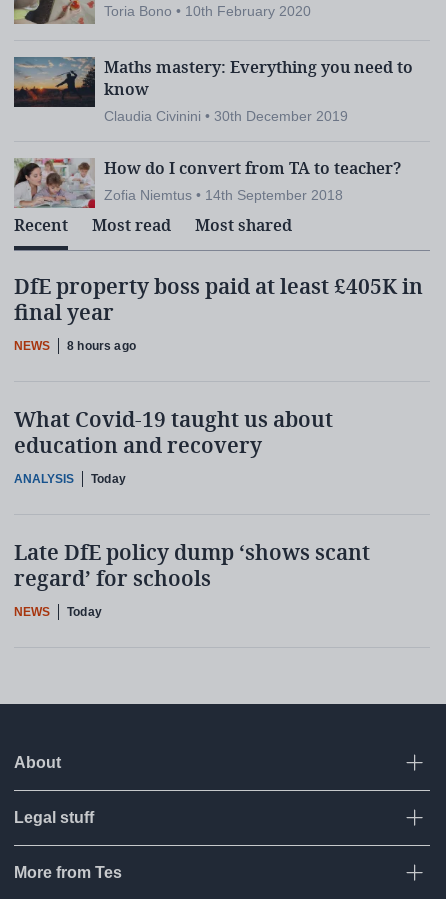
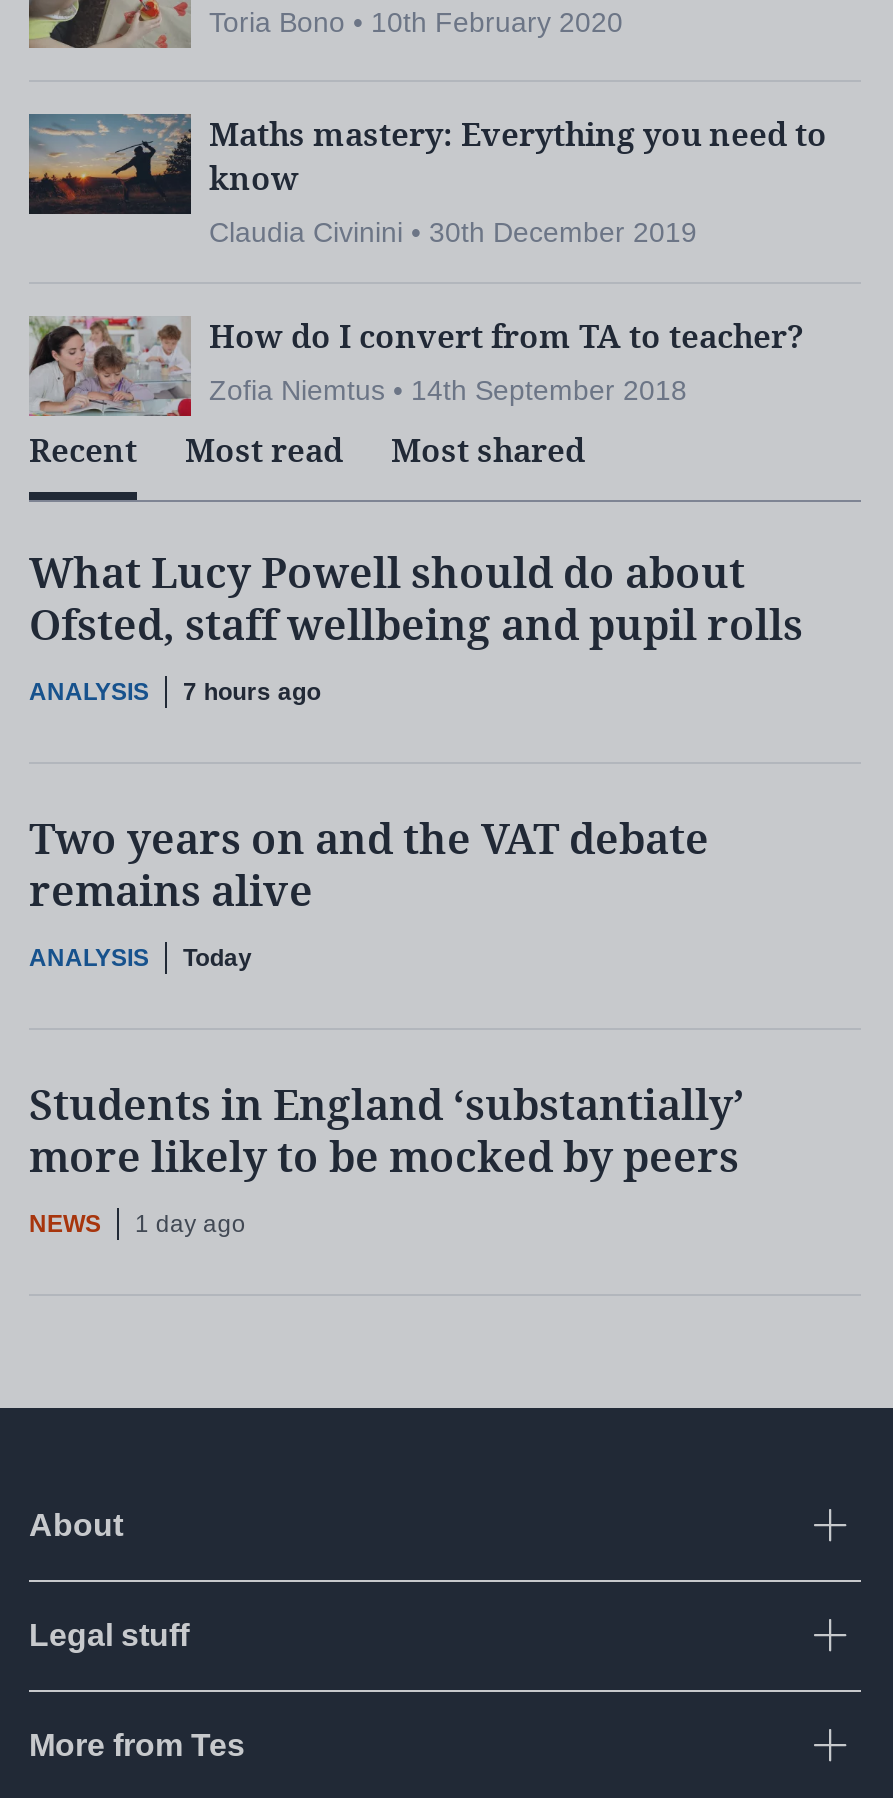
- DfE property boss paid at least £405K in
- final year
- NEWS
- 8 hours ago
+ What Lucy Powell should do about
+ Ofsted, staff wellbeing and pupil rolls
+ ANALYSIS
+ 7 hours ago

- What Covid-19 taught us about
- education and recovery
+ Two years on and the VAT debate
+ remains alive

- Late DfE policy dump ‘shows scant
- regard’ for schools
+ Students in England ‘substantially’
+ more likely to be mocked by peers

- Today
+ 1 day ago
